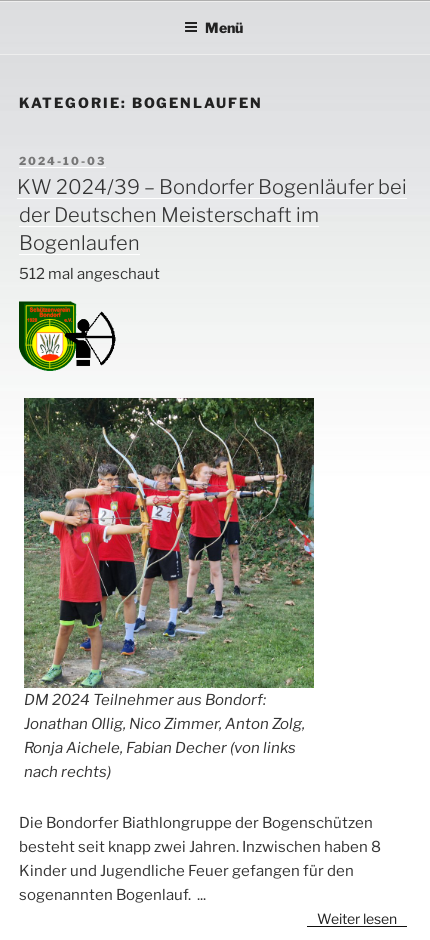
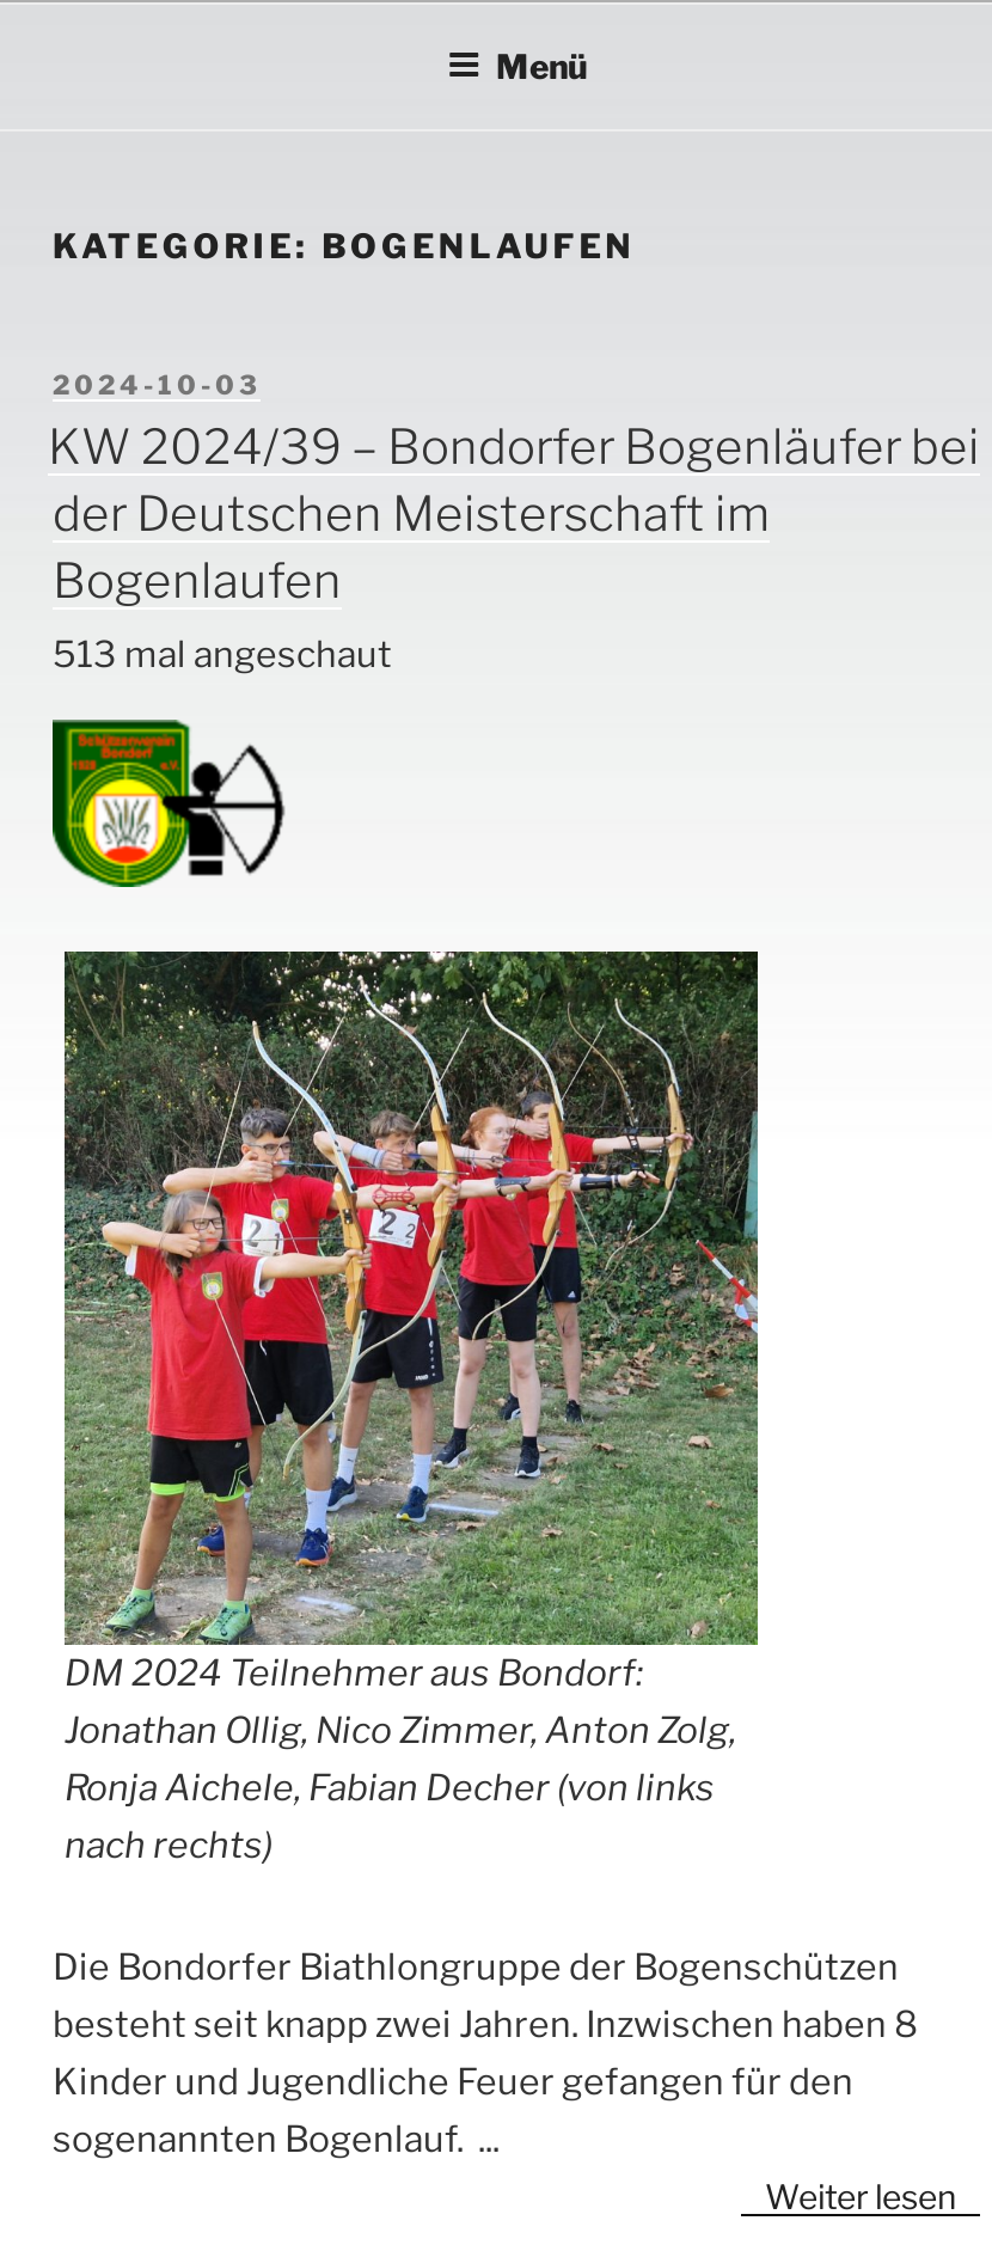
- 512 mal angeschaut
+ 513 mal angeschaut
